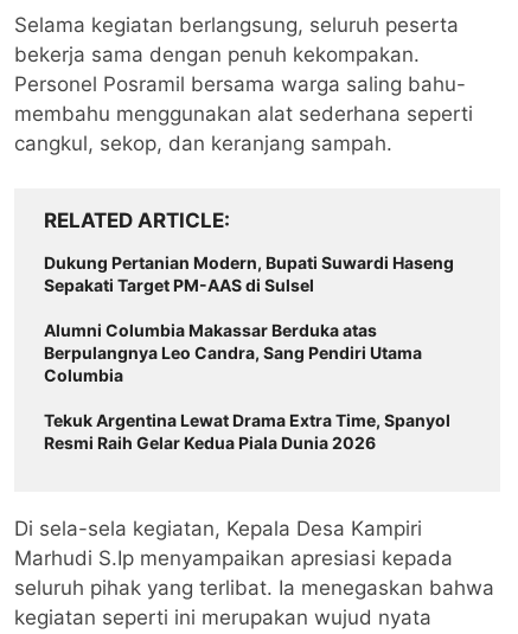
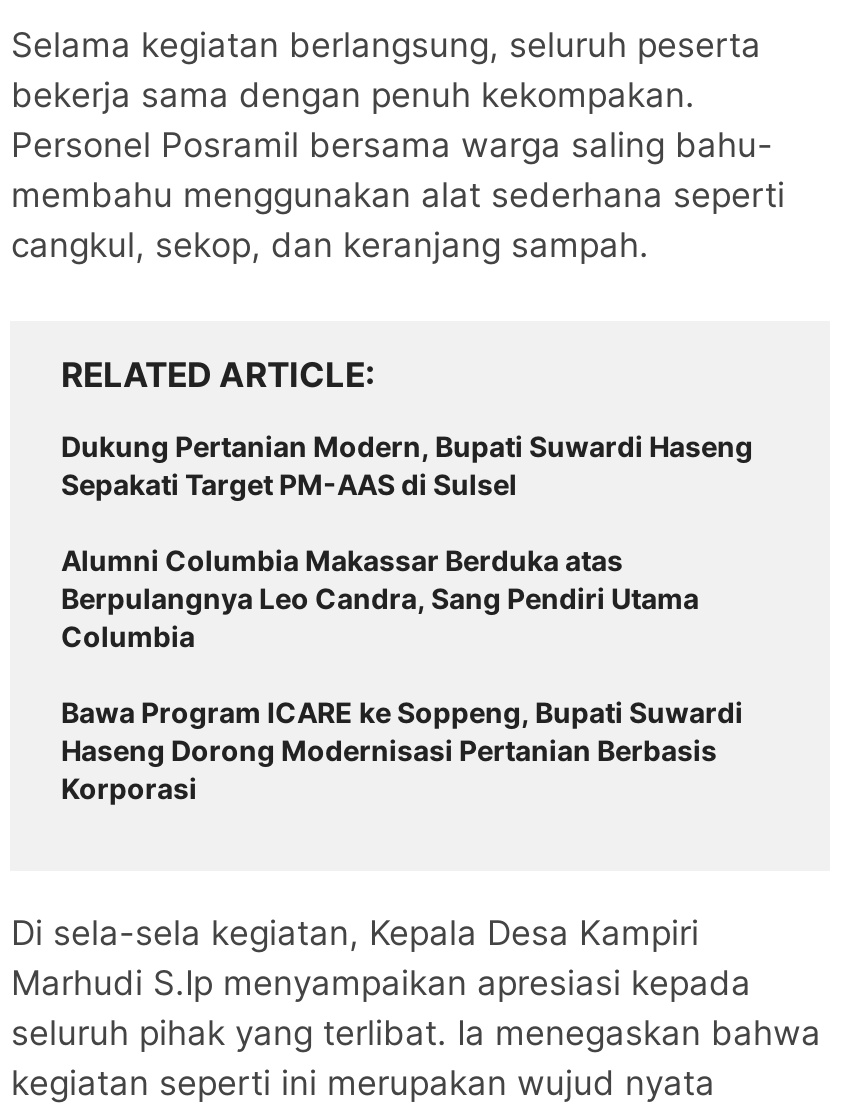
- Tekuk Argentina Lewat Drama Extra Time, Spanyol
- Resmi Raih Gelar Kedua Piala Dunia 2026
+ Bawa Program ICARE ke Soppeng, Bupati Suwardi
+ Haseng Dorong Modernisasi Pertanian Berbasis
+ Korporasi
